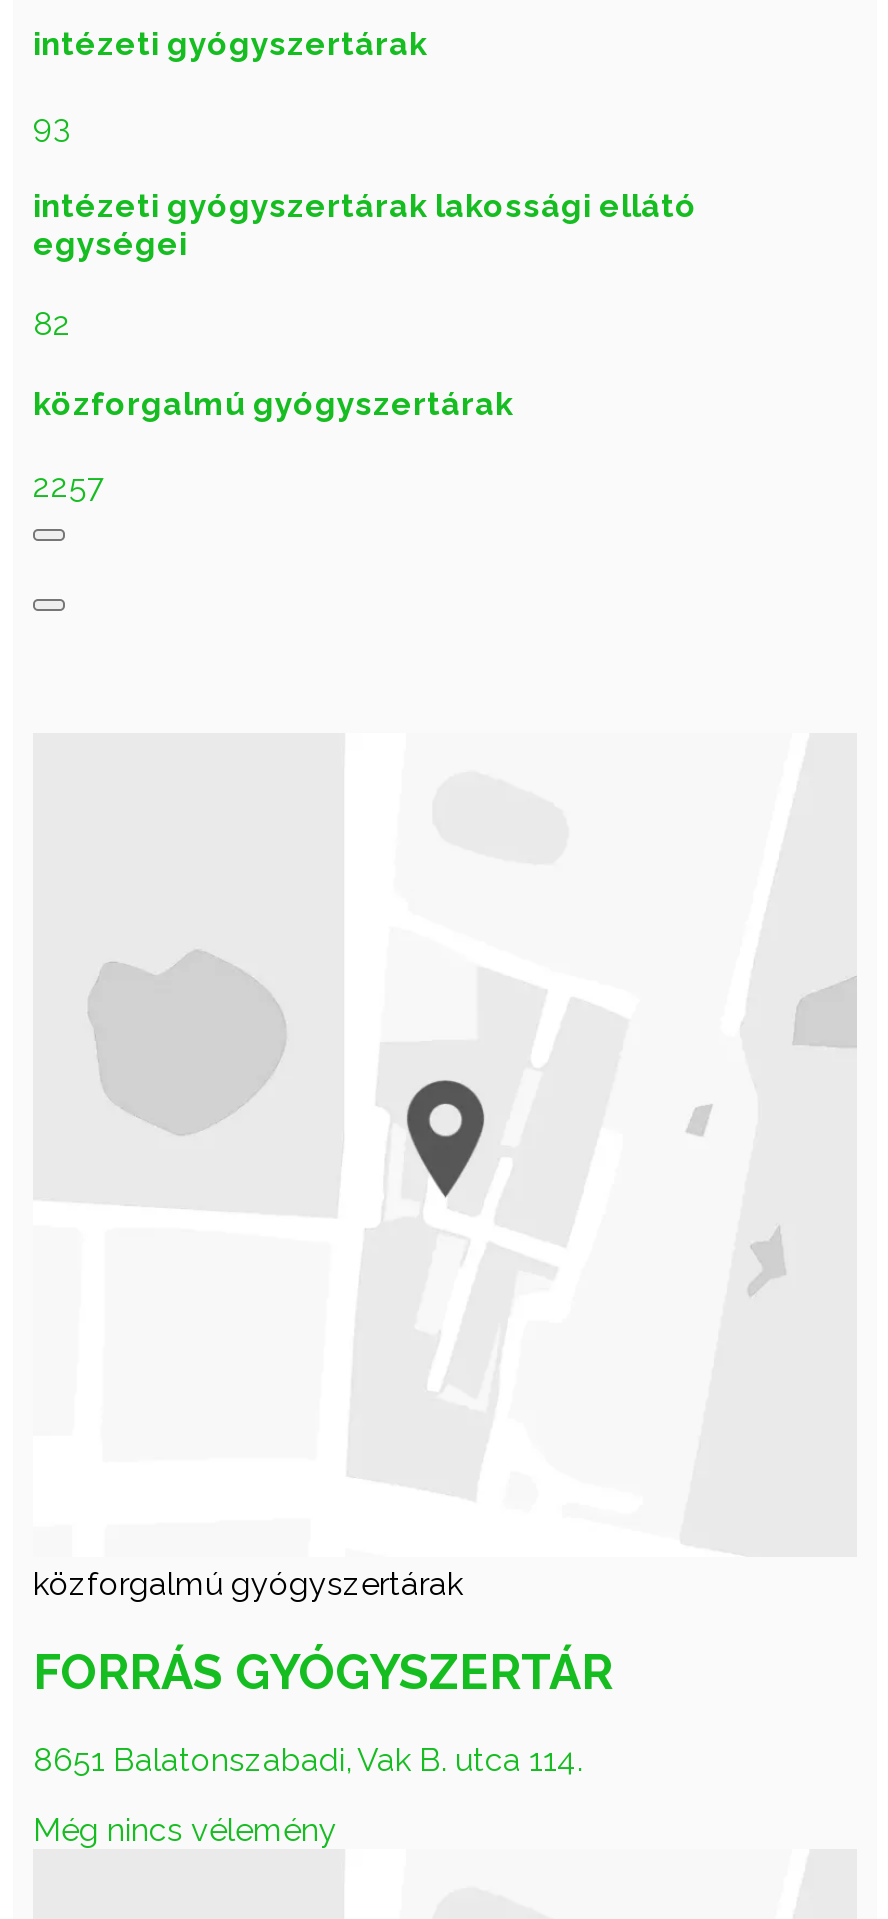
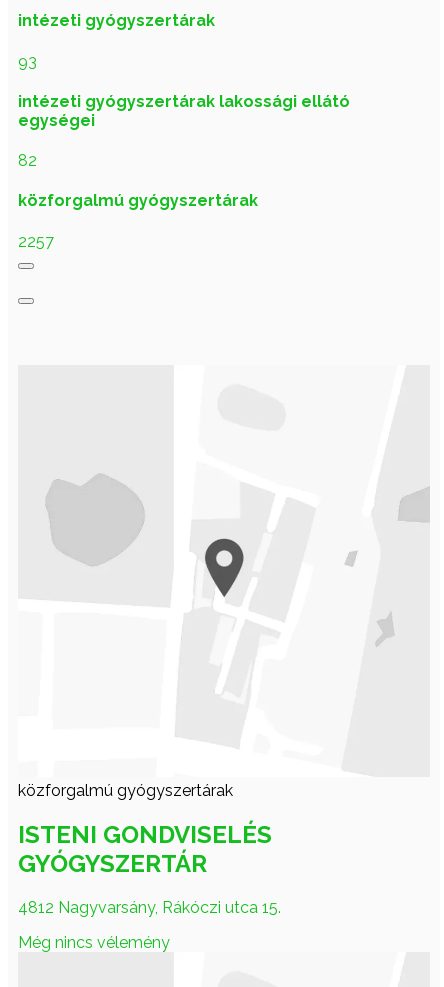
- FORRÁS GYÓGYSZERTÁR
+ ISTENI GONDVISELÉS
+ GYÓGYSZERTÁR

- 8651 Balatonszabadi, Vak B. utca 114.
+ 4812 Nagyvarsány, Rákóczi utca 15.
